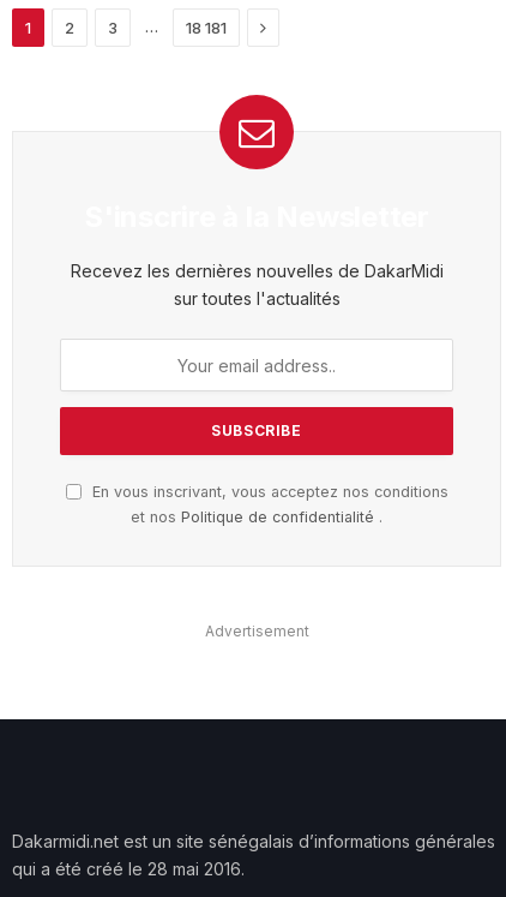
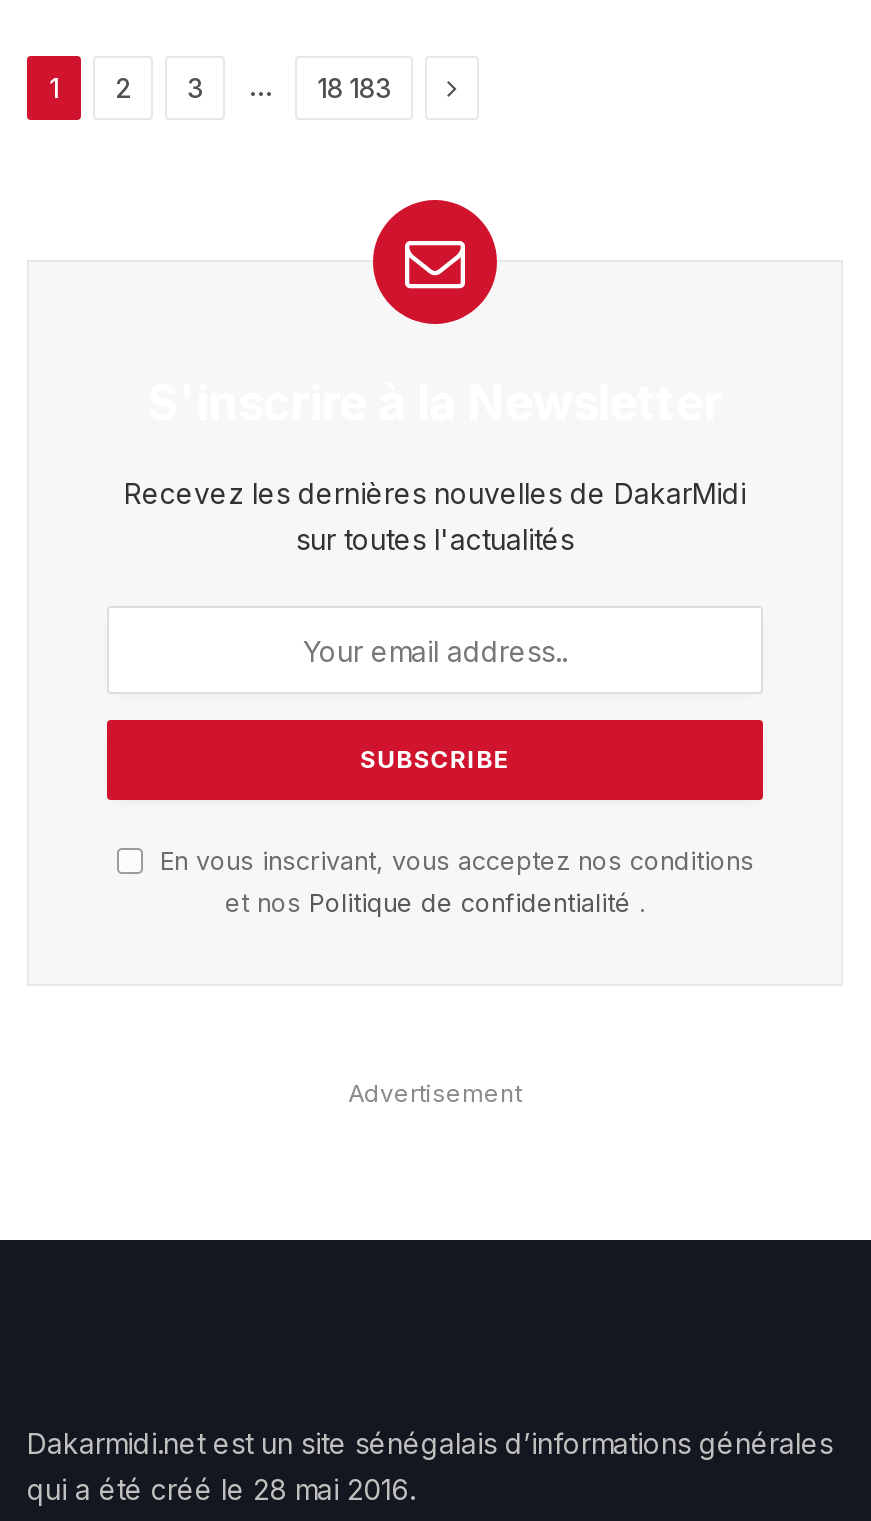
- 18 181
+ 18 183
